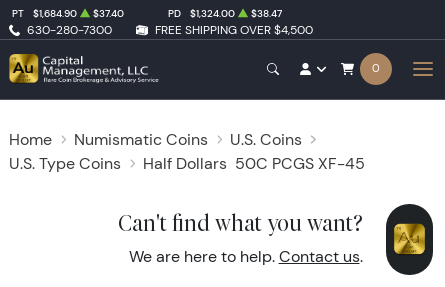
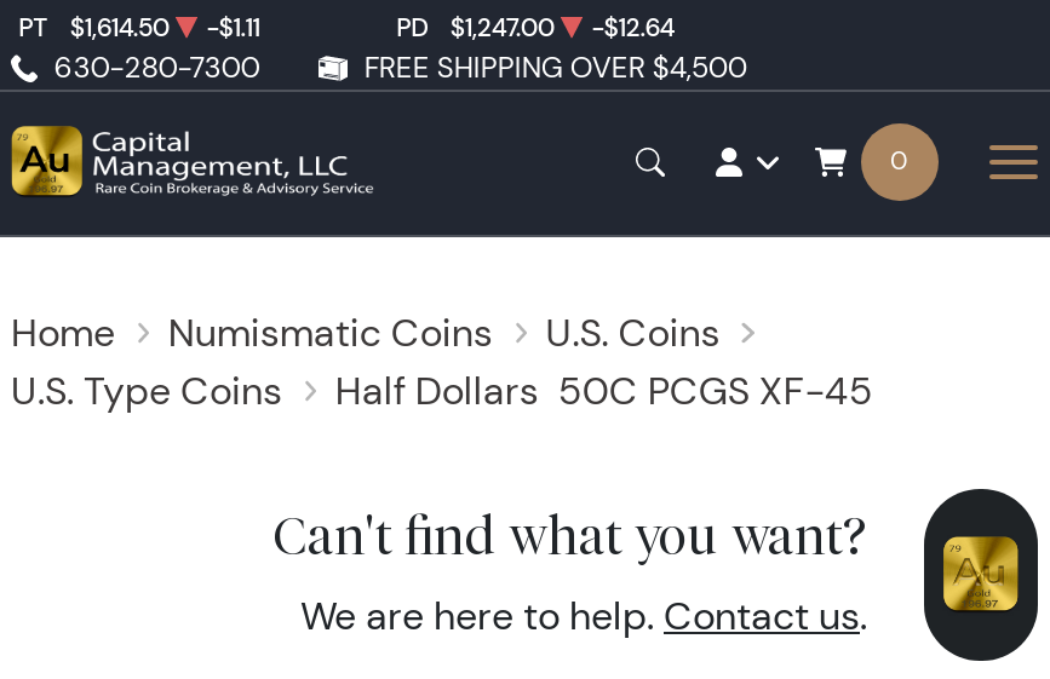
- $1,684.90
+ $1,614.50

- $37.40
+ -$1.11

- $1,324.00
+ $1,247.00

- $38.47
+ -$12.64
